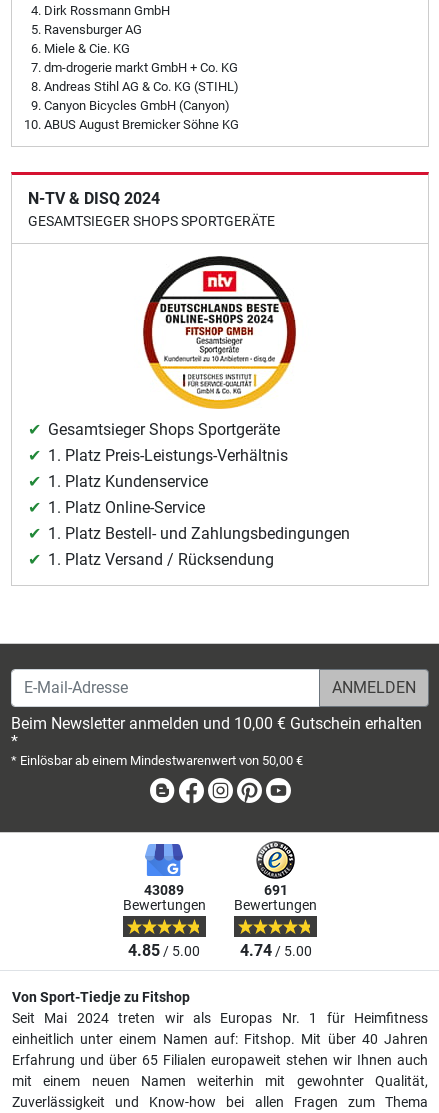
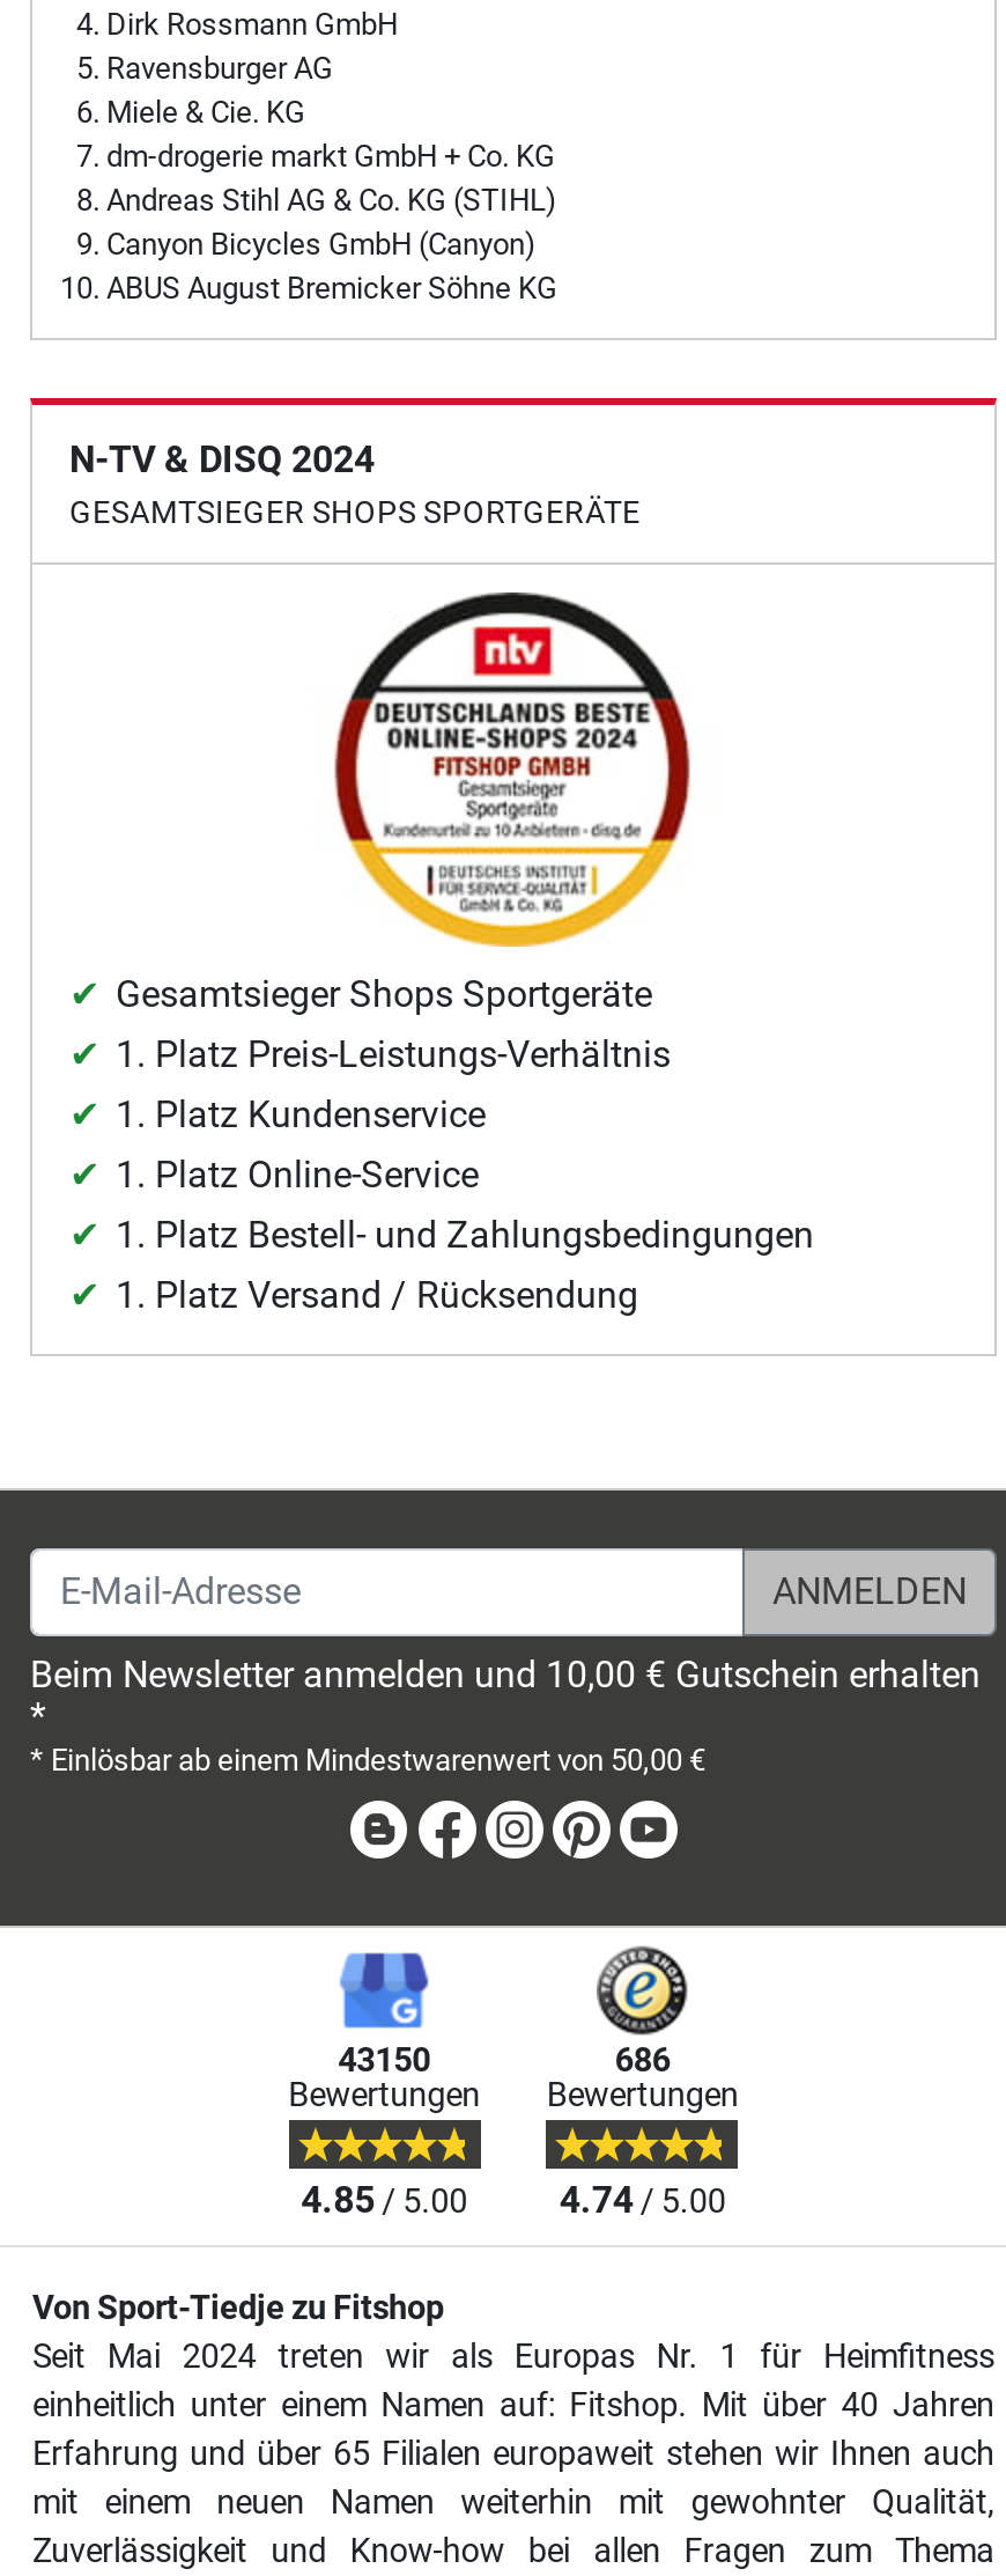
- 43089
+ 43150

- 691
+ 686
